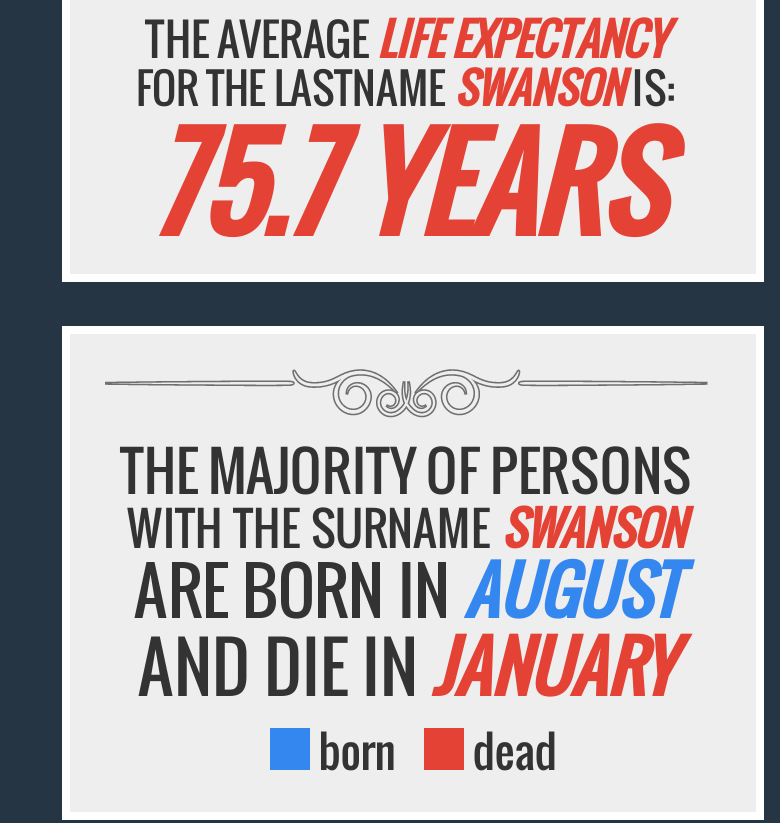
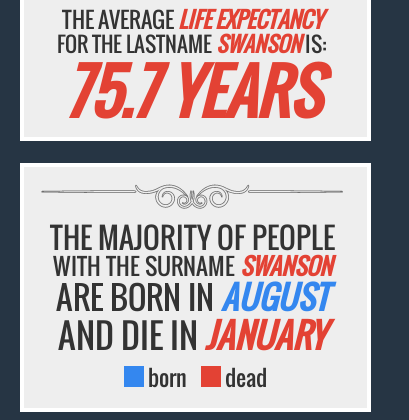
- THE MAJORITY OF PERSONS
+ THE MAJORITY OF PEOPLE
